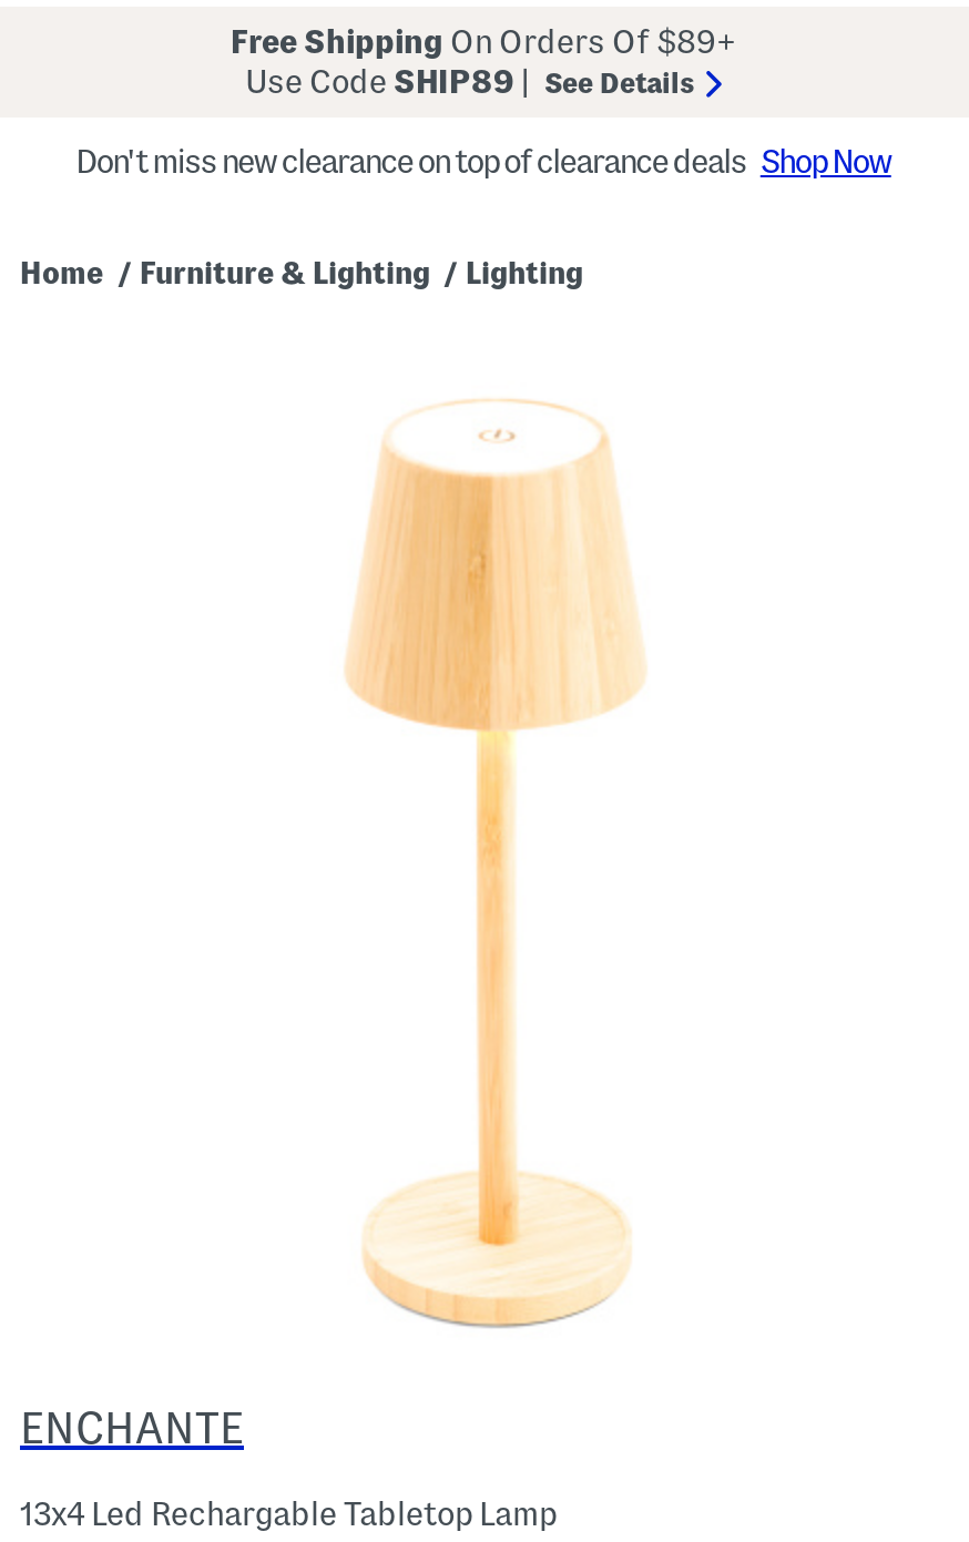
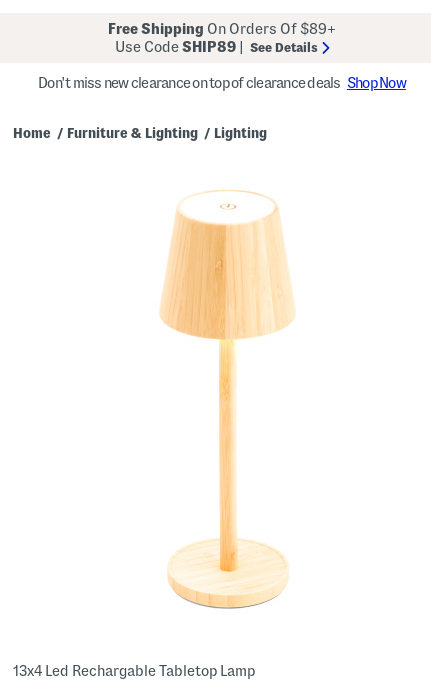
- ENCHANTE
